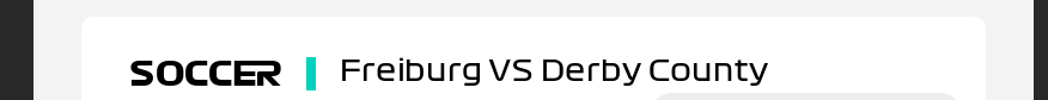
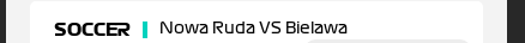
- Freiburg VS Derby County
+ Nowa Ruda VS Bielawa
